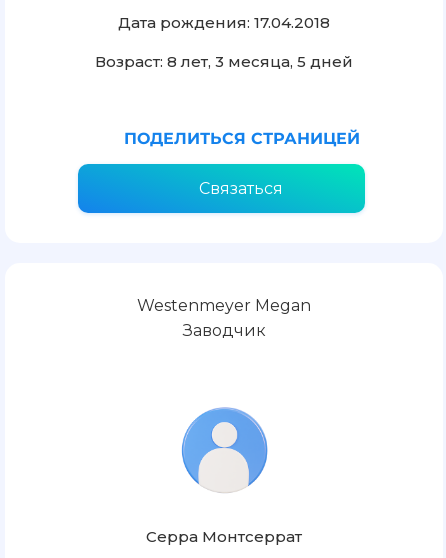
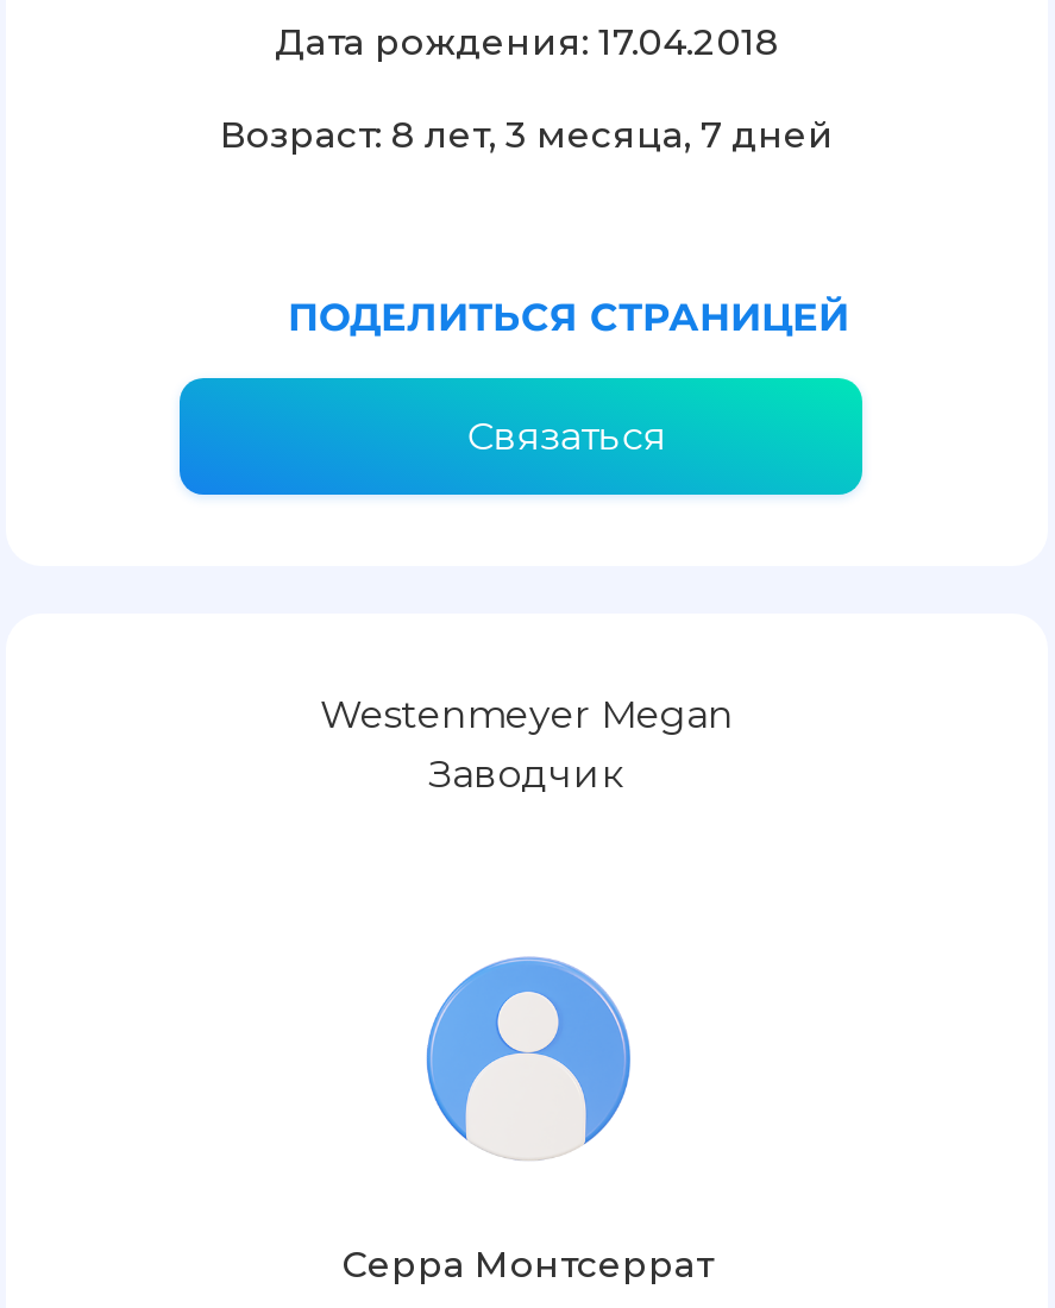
- Возраст: 8 лет, 3 месяца, 5 дней
+ Возраст: 8 лет, 3 месяца, 7 дней
